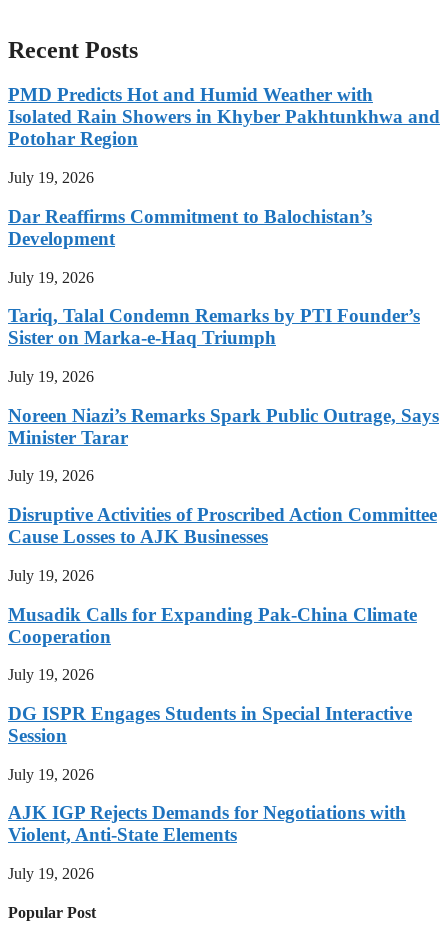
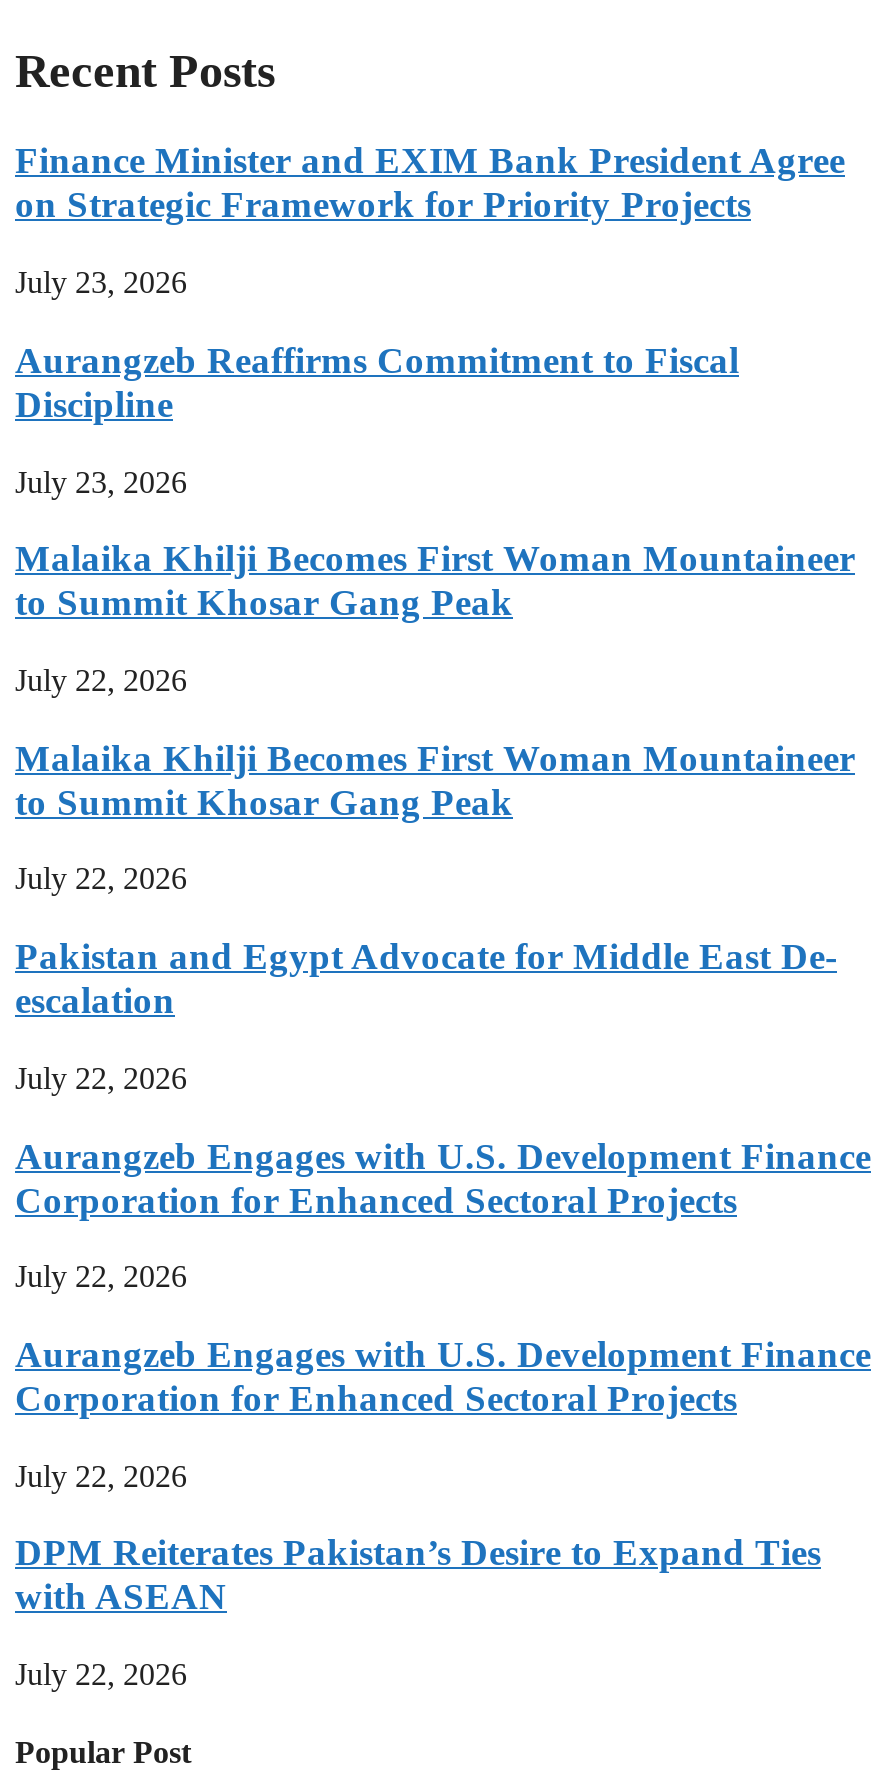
- PMD Predicts Hot and Humid Weather with
- Isolated Rain Showers in Khyber Pakhtunkhwa and
- Potohar Region
+ Finance Minister and EXIM Bank President Agree
+ on Strategic Framework for Priority Projects

- July 19, 2026
+ July 23, 2026

- Dar Reaffirms Commitment to Balochistan’s
- Development
+ Aurangzeb Reaffirms Commitment to Fiscal
+ Discipline

- July 19, 2026
+ July 23, 2026

- Tariq, Talal Condemn Remarks by PTI Founder’s
- Sister on Marka-e-Haq Triumph
+ Malaika Khilji Becomes First Woman Mountaineer
+ to Summit Khosar Gang Peak

- July 19, 2026
+ July 22, 2026

- Noreen Niazi’s Remarks Spark Public Outrage, Says
- Minister Tarar
+ Malaika Khilji Becomes First Woman Mountaineer
+ to Summit Khosar Gang Peak

- July 19, 2026
+ July 22, 2026

- Disruptive Activities of Proscribed Action Committee
- Cause Losses to AJK Businesses
+ Pakistan and Egypt Advocate for Middle East De-
+ escalation

- July 19, 2026
+ July 22, 2026

- Musadik Calls for Expanding Pak-China Climate
- Cooperation
+ Aurangzeb Engages with U.S. Development Finance
+ Corporation for Enhanced Sectoral Projects

- July 19, 2026
+ July 22, 2026

- DG ISPR Engages Students in Special Interactive
- Session
+ Aurangzeb Engages with U.S. Development Finance
+ Corporation for Enhanced Sectoral Projects

- July 19, 2026
+ July 22, 2026

- AJK IGP Rejects Demands for Negotiations with
- Violent, Anti-State Elements
+ DPM Reiterates Pakistan’s Desire to Expand Ties
+ with ASEAN

- July 19, 2026
+ July 22, 2026
